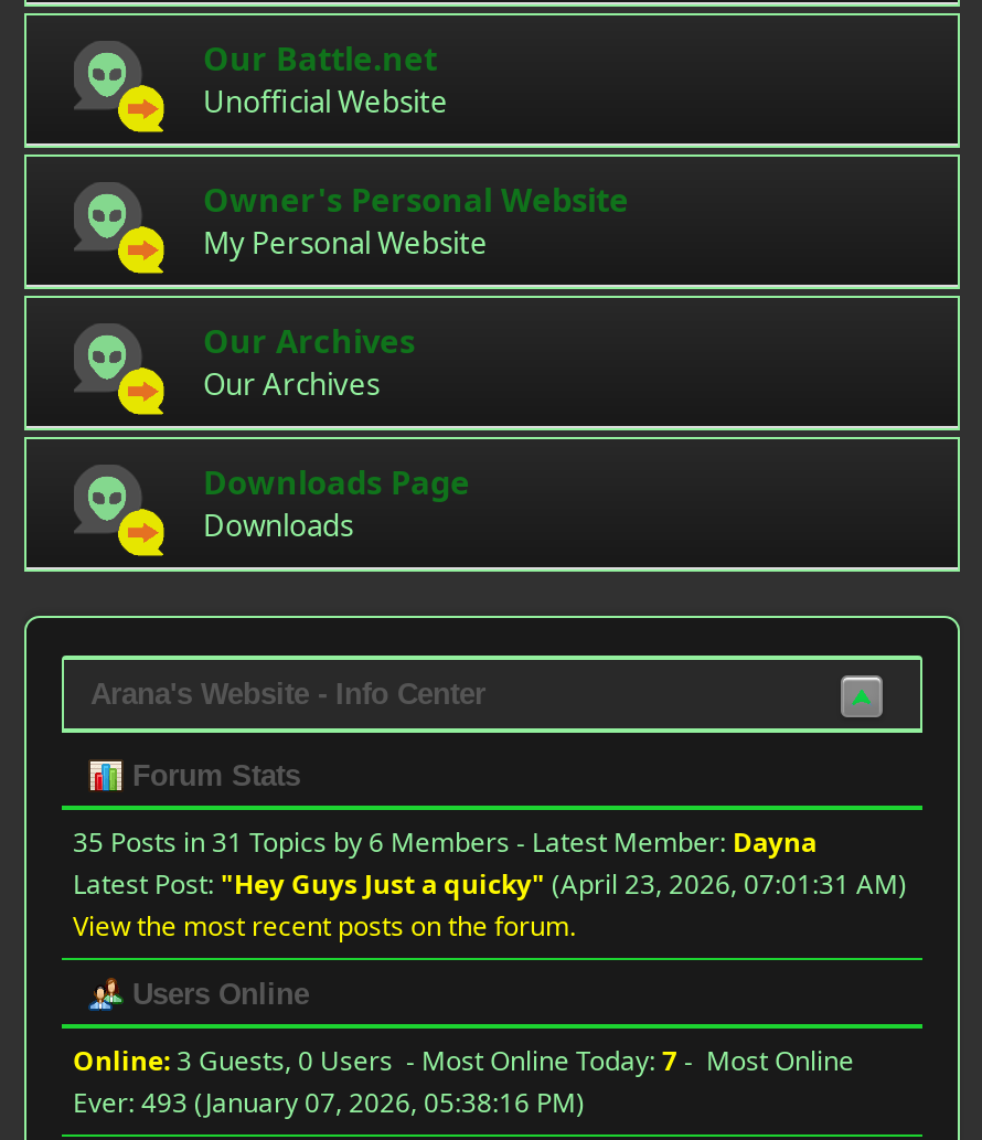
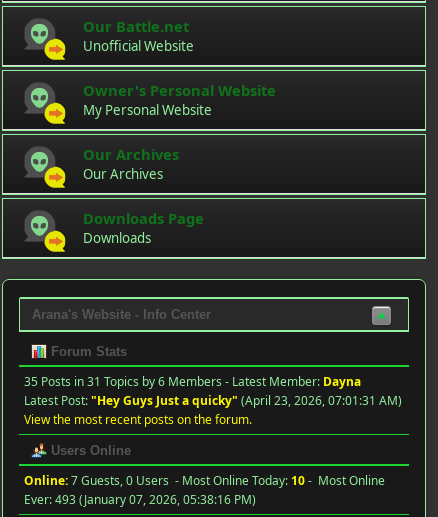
- Online: 3 Guests, 0 Users - Most Online Today: 7 - Most Online
+ Online: 7 Guests, 0 Users - Most Online Today: 10 - Most Online
